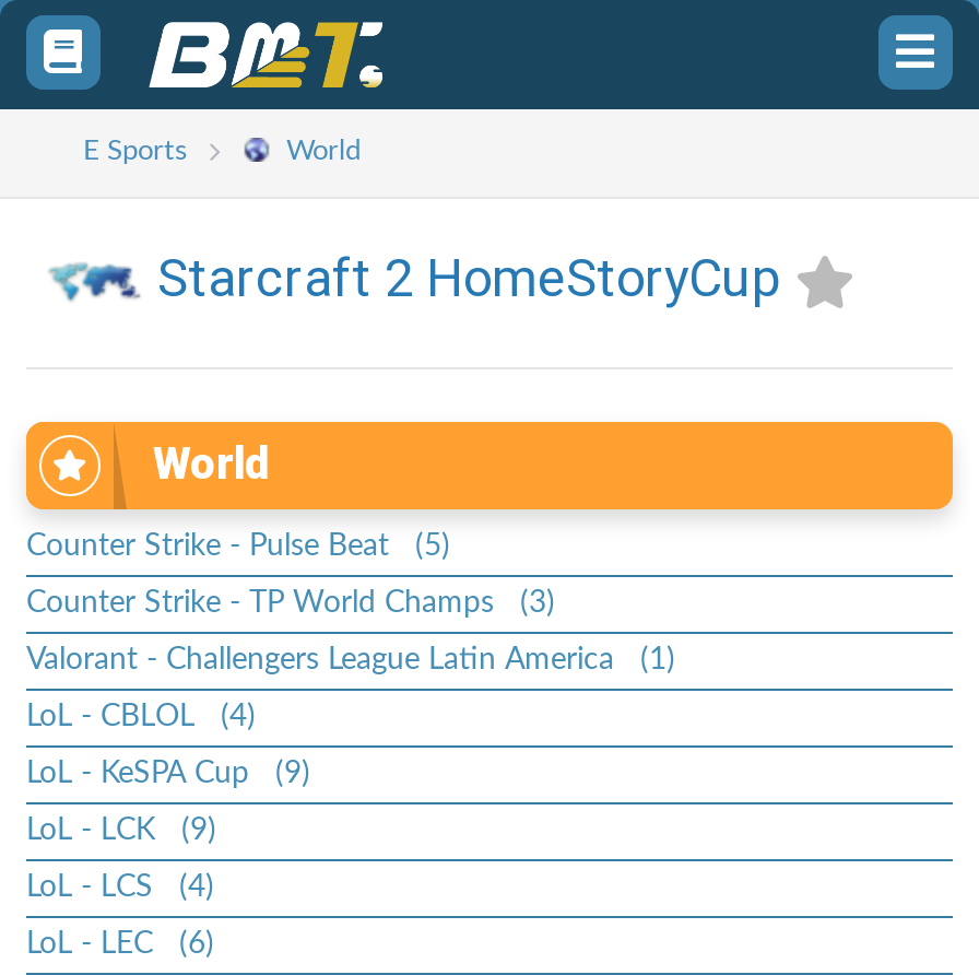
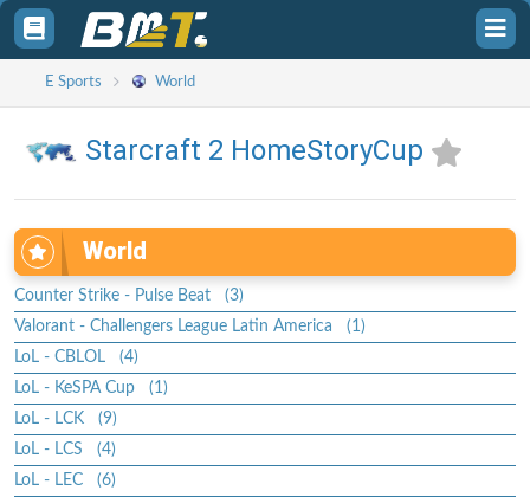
- Counter Strike - Pulse Beat (5)
- Counter Strike - TP World Champs (3)
+ Counter Strike - Pulse Beat (3)

- LoL - KeSPA Cup (9)
+ LoL - KeSPA Cup (1)
